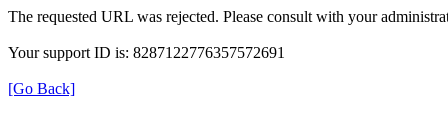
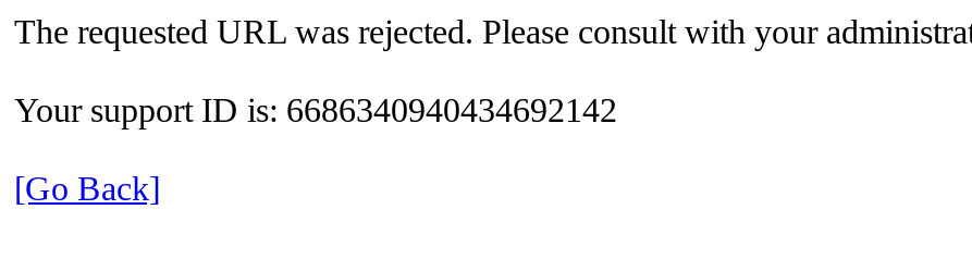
- Your support ID is: 8287122776357572691
+ Your support ID is: 6686340940434692142
